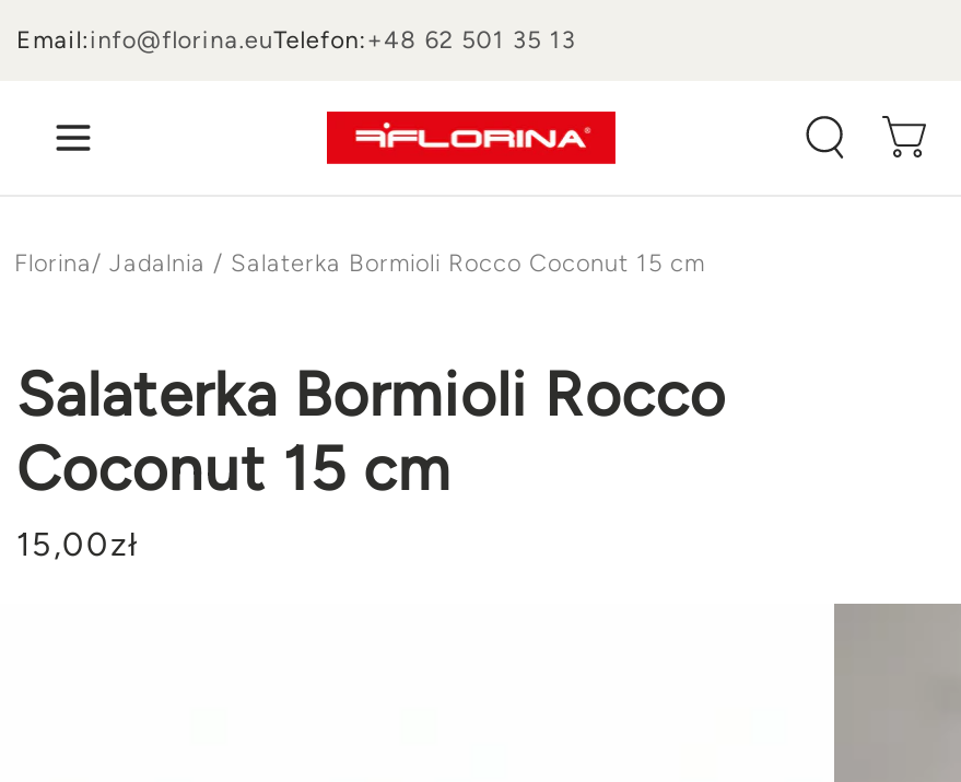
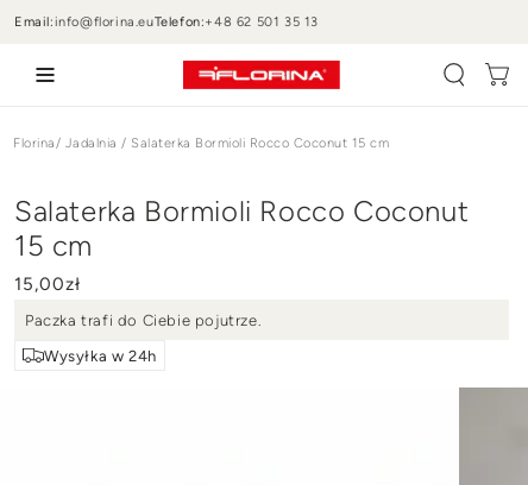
+ Paczka trafi do Ciebie pojutrze.
+ Wysyłka w 24h
